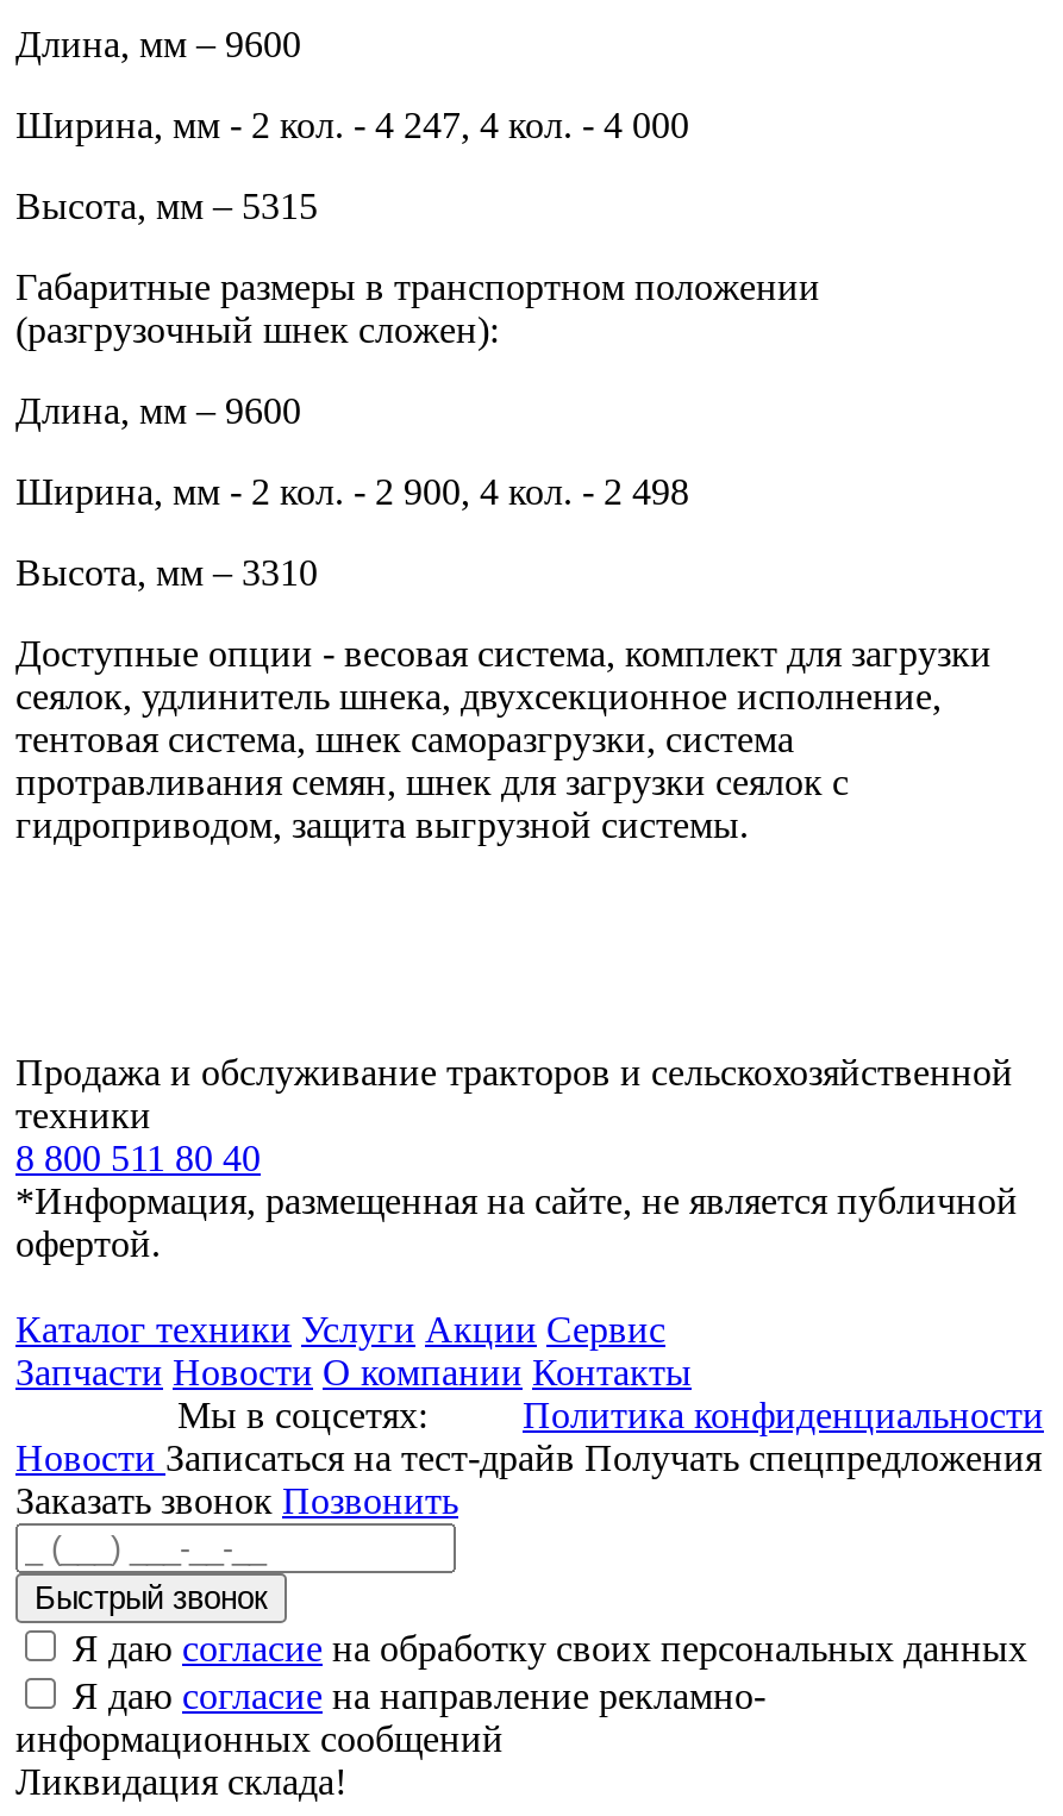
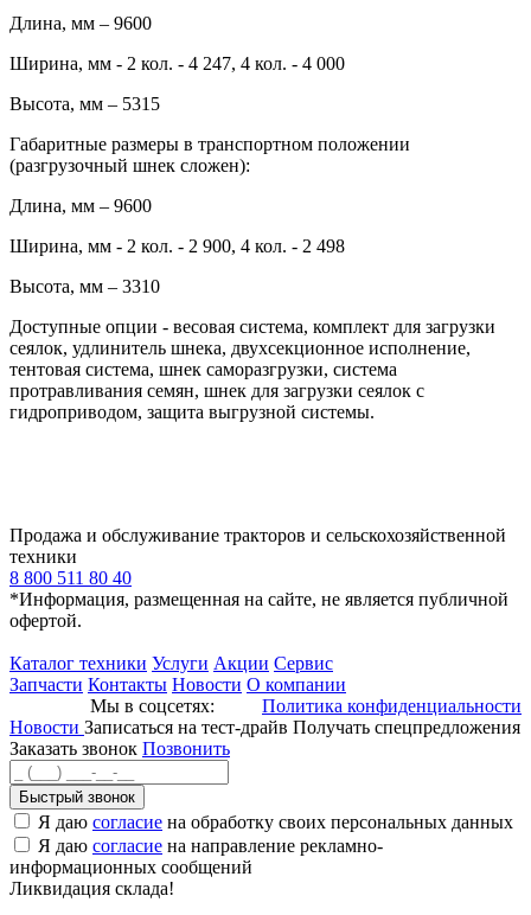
- Запчасти Новости О компании Контакты
+ Запчасти Контакты Новости О компании
